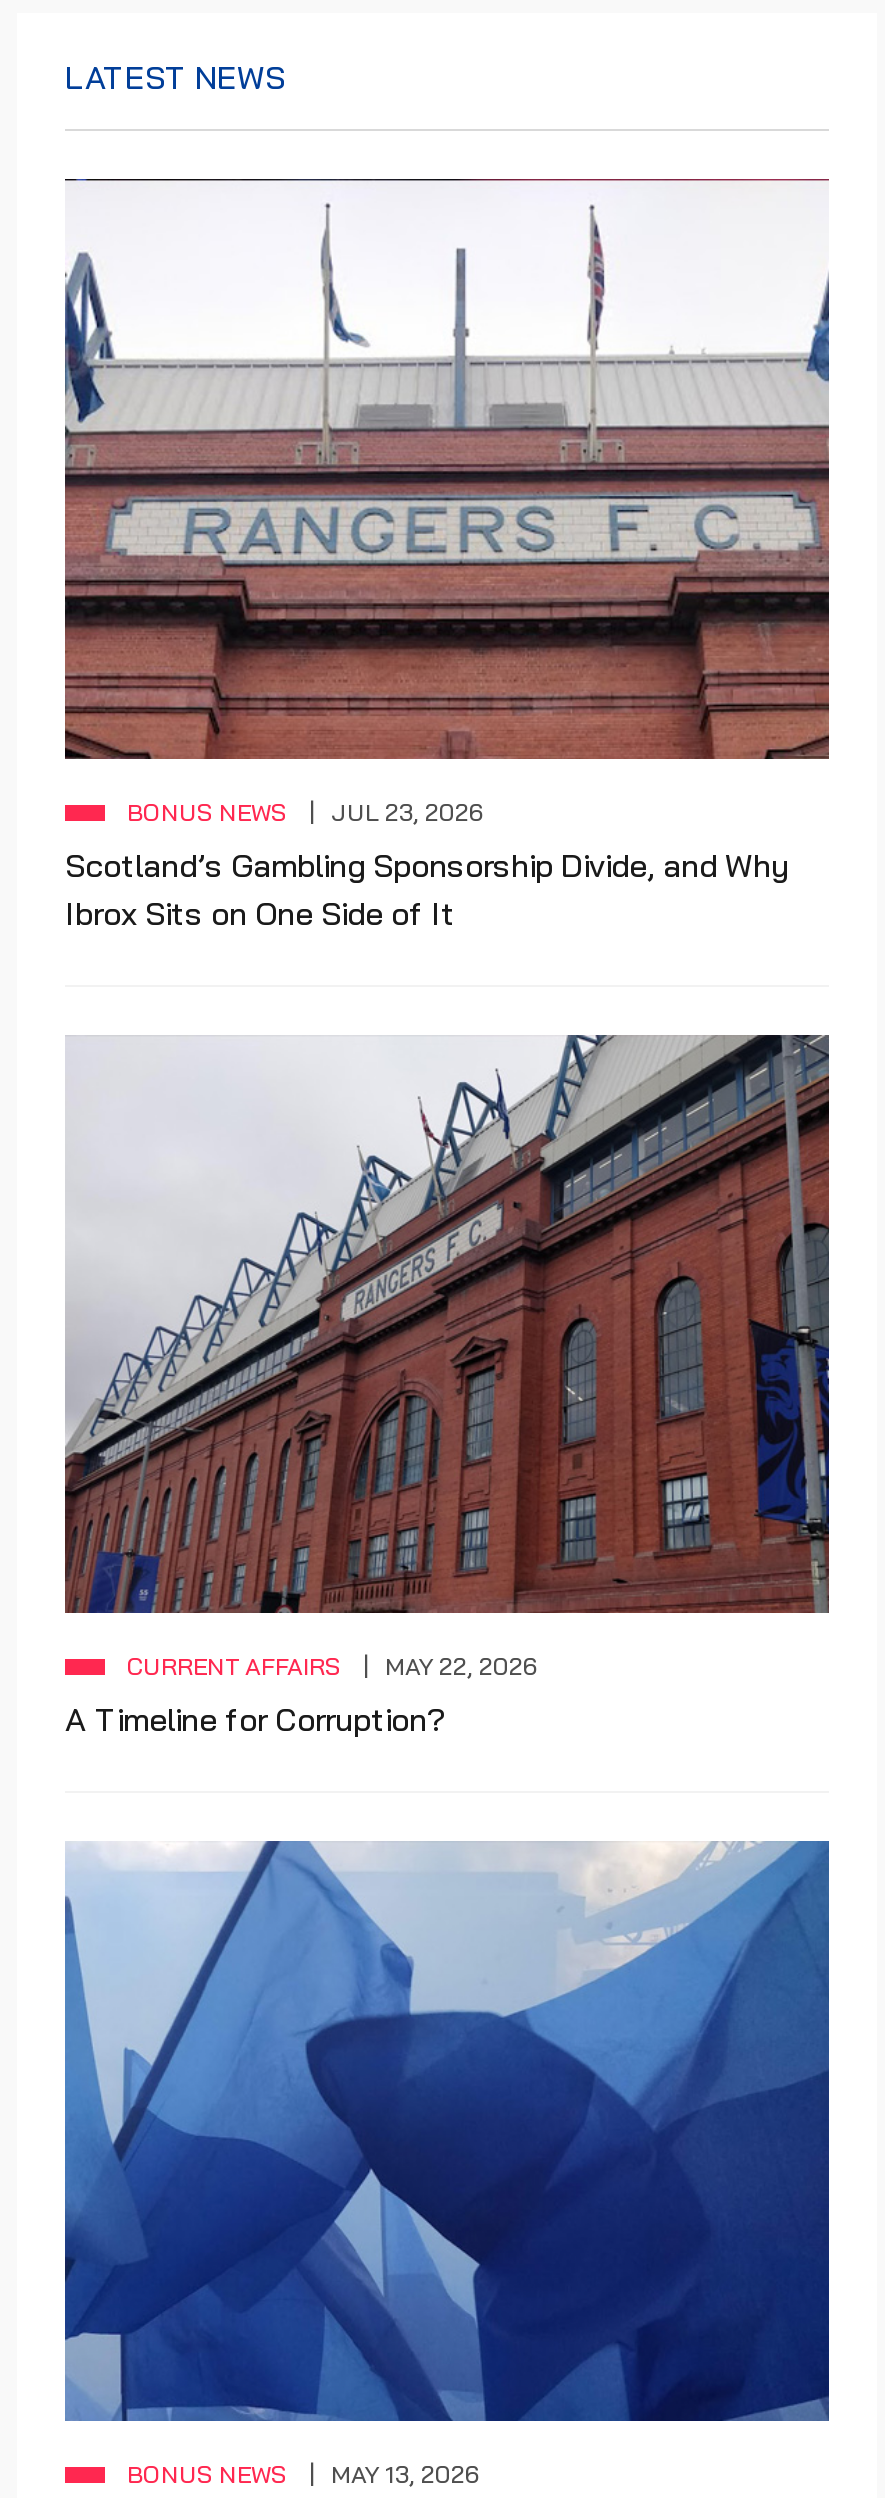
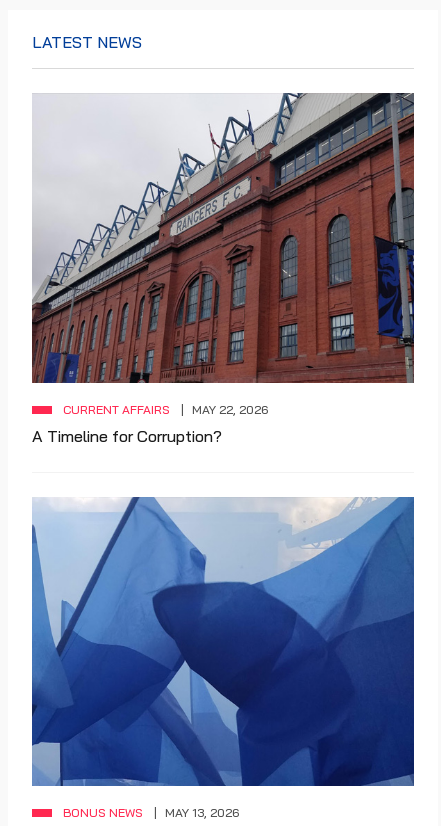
- [image]
- BONUS NEWS
- JUL 23, 2026
- Scotland’s Gambling Sponsorship Divide, and Why
- Ibrox Sits on One Side of It
